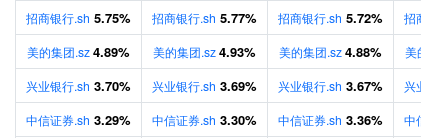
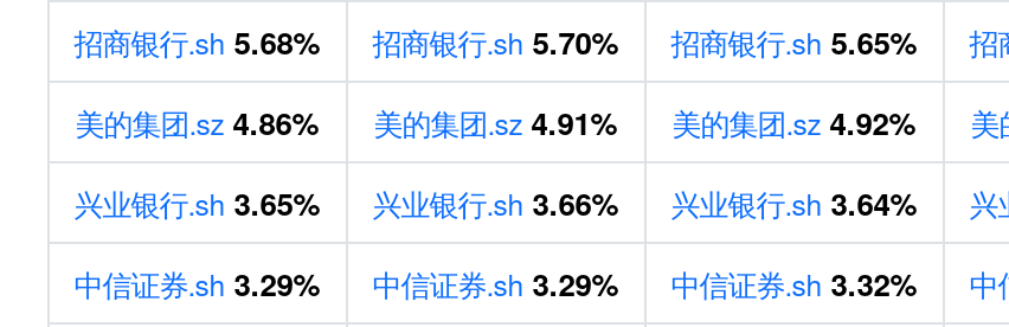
- 招商银行.sh 5.75%
+ 招商银行.sh 5.68%

- 招商银行.sh 5.77%
+ 招商银行.sh 5.70%

- 招商银行.sh 5.72%
+ 招商银行.sh 5.65%

- 美的集团.sz 4.89%
+ 美的集团.sz 4.86%

- 美的集团.sz 4.93%
+ 美的集团.sz 4.91%

- 美的集团.sz 4.88%
+ 美的集团.sz 4.92%

- 兴业银行.sh 3.70%
+ 兴业银行.sh 3.65%

- 兴业银行.sh 3.69%
+ 兴业银行.sh 3.66%

- 兴业银行.sh 3.67%
+ 兴业银行.sh 3.64%

- 中信证券.sh 3.30%
+ 中信证券.sh 3.29%

- 中信证券.sh 3.36%
+ 中信证券.sh 3.32%
